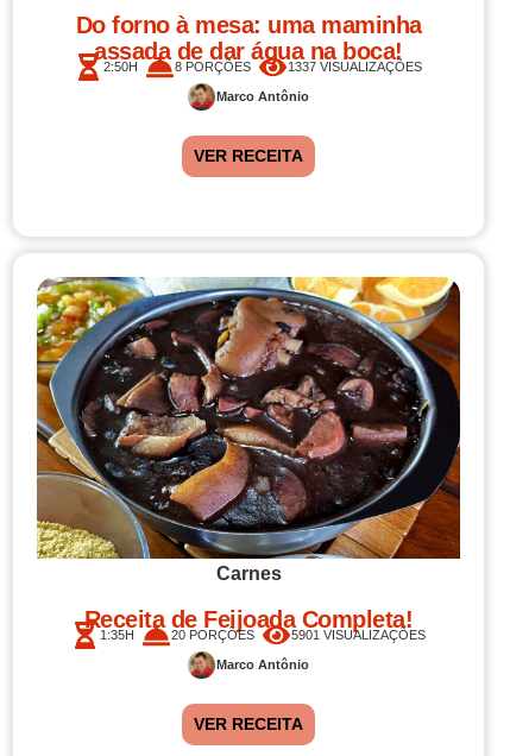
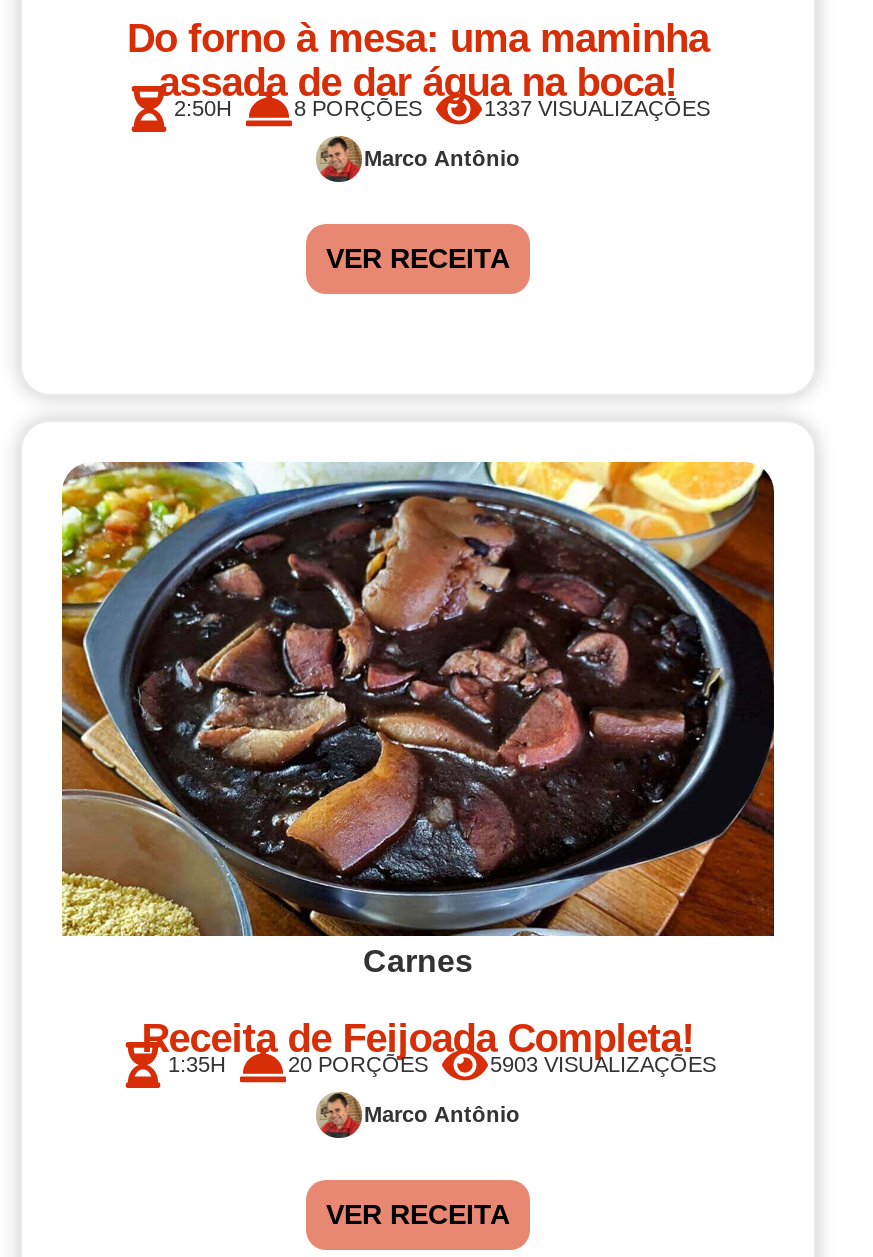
- 5901 VISUALIZAÇÕES
+ 5903 VISUALIZAÇÕES
